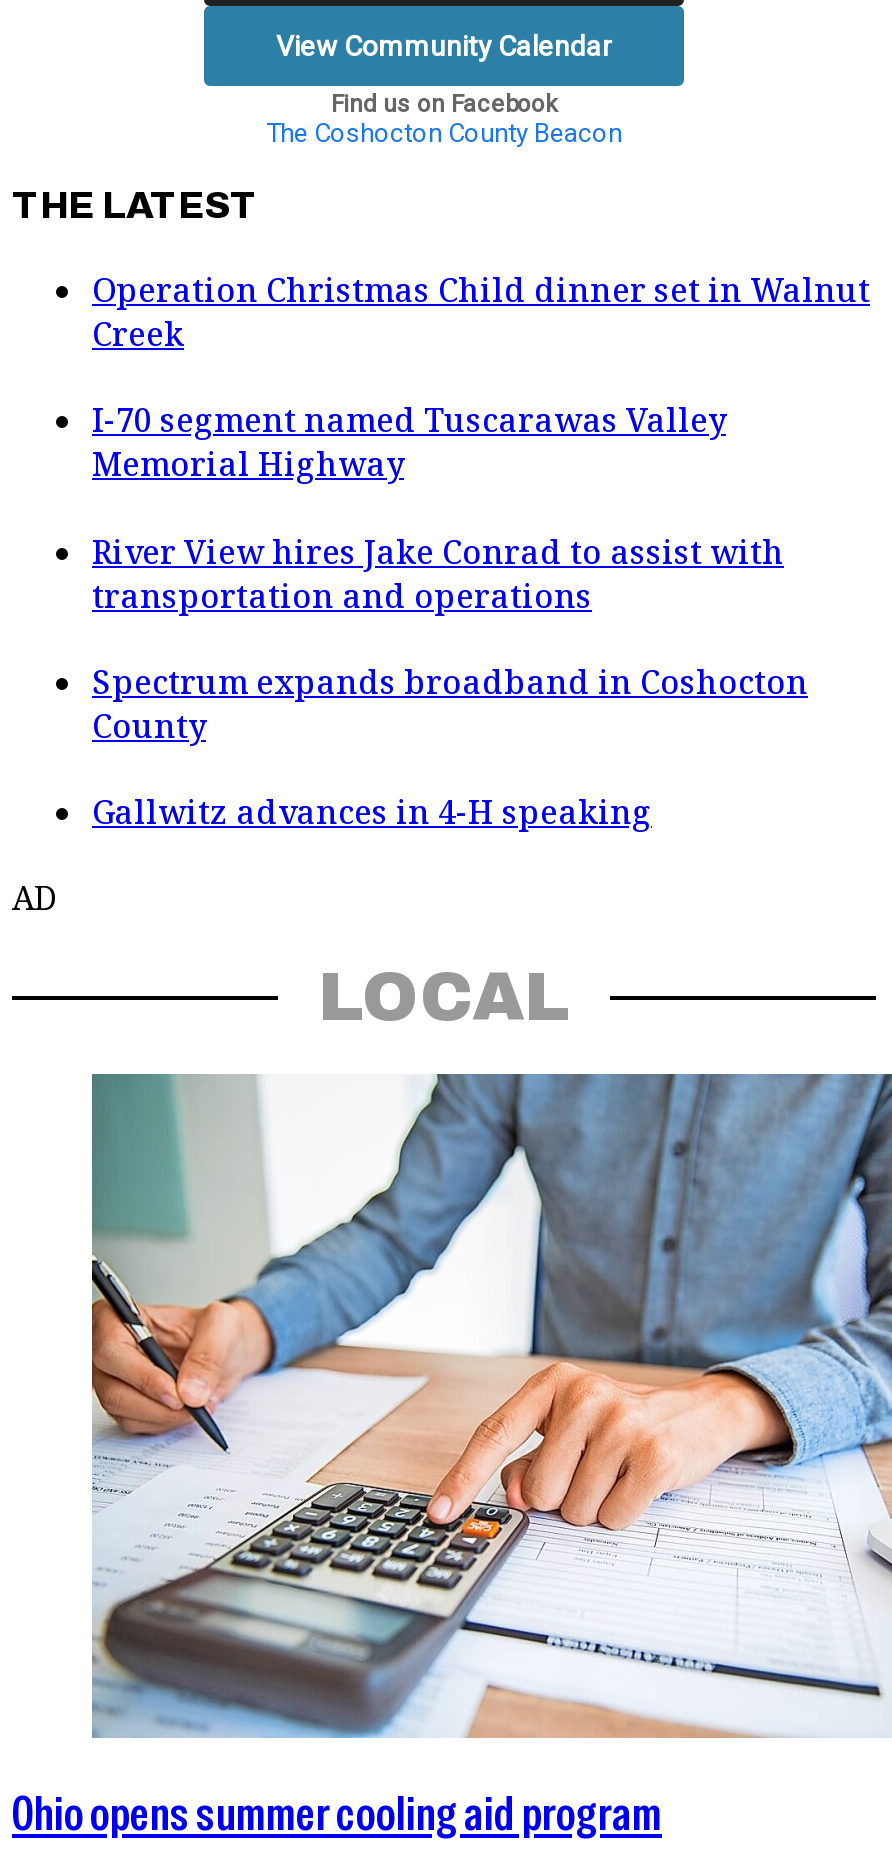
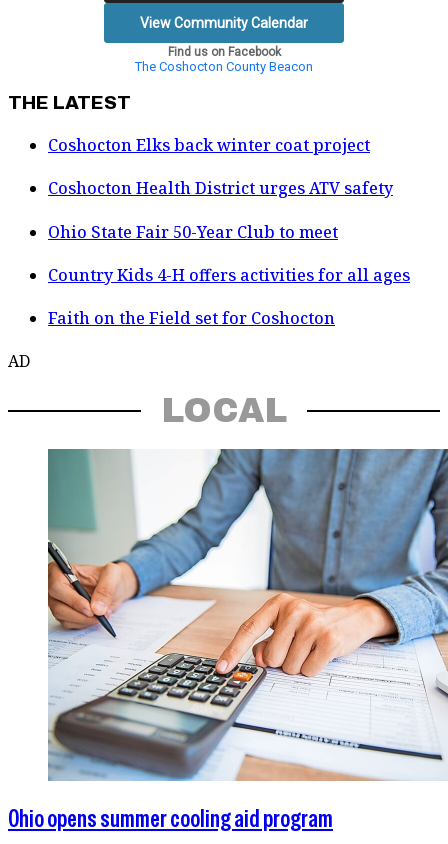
- Operation Christmas Child dinner set in Walnut
- Creek
+ Coshocton Elks back winter coat project

- I-70 segment named Tuscarawas Valley
- Memorial Highway
+ Coshocton Health District urges ATV safety

- River View hires Jake Conrad to assist with
- transportation and operations
+ Ohio State Fair 50-Year Club to meet

- Spectrum expands broadband in Coshocton
- County
+ Country Kids 4-H offers activities for all ages

- Gallwitz advances in 4-H speaking
+ Faith on the Field set for Coshocton
